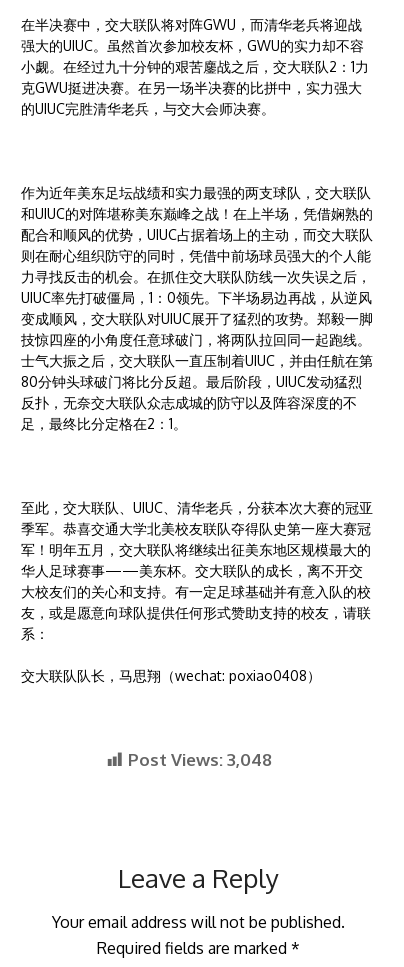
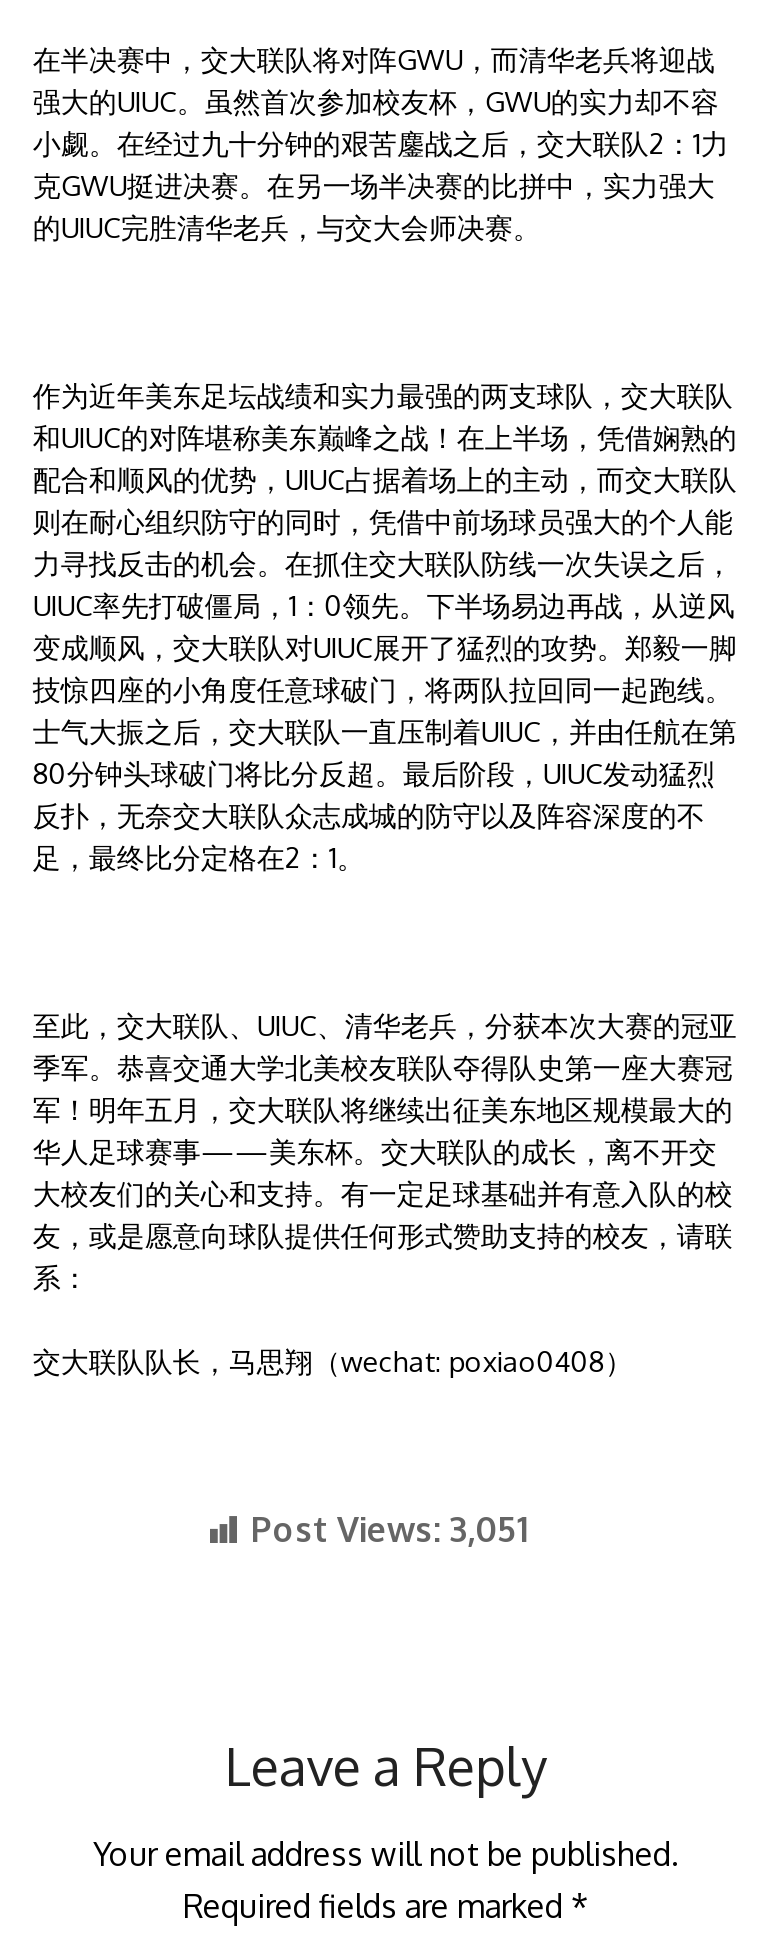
- Post Views: 3,048
+ Post Views: 3,051
